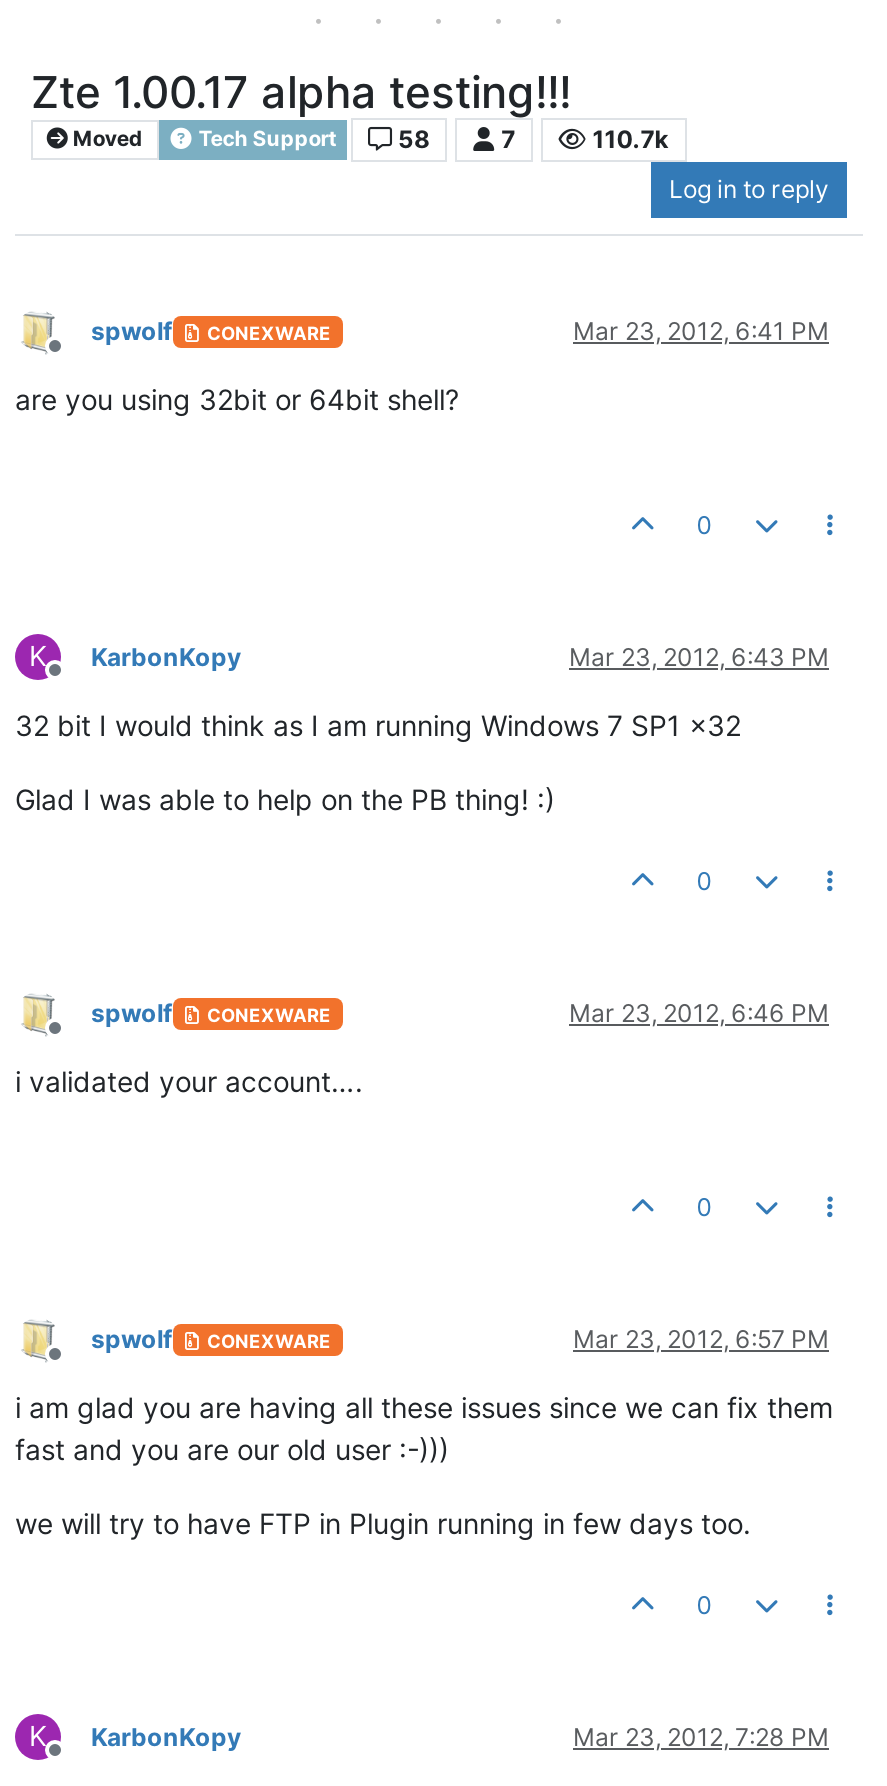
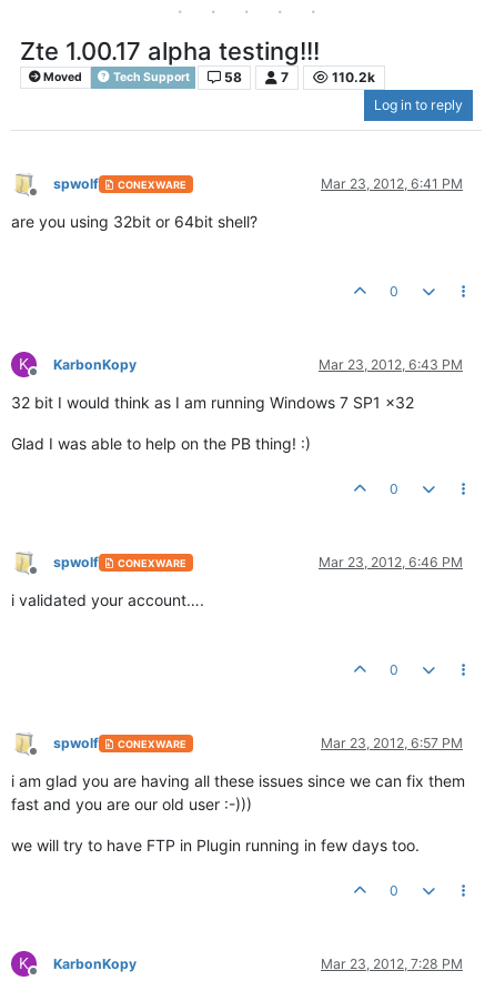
- 110.7k
+ 110.2k
